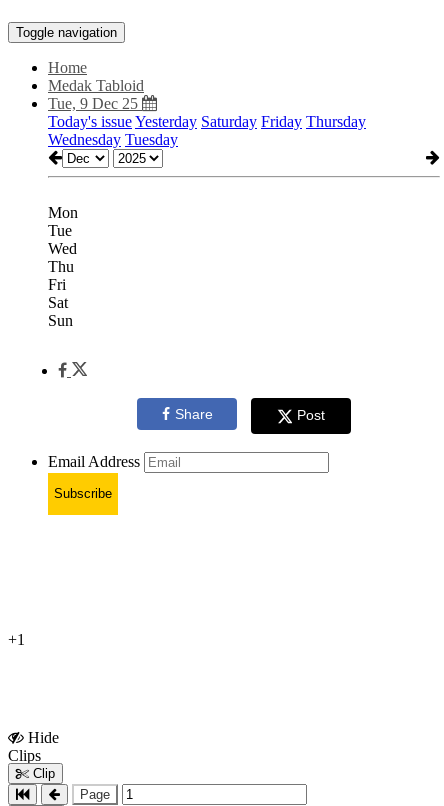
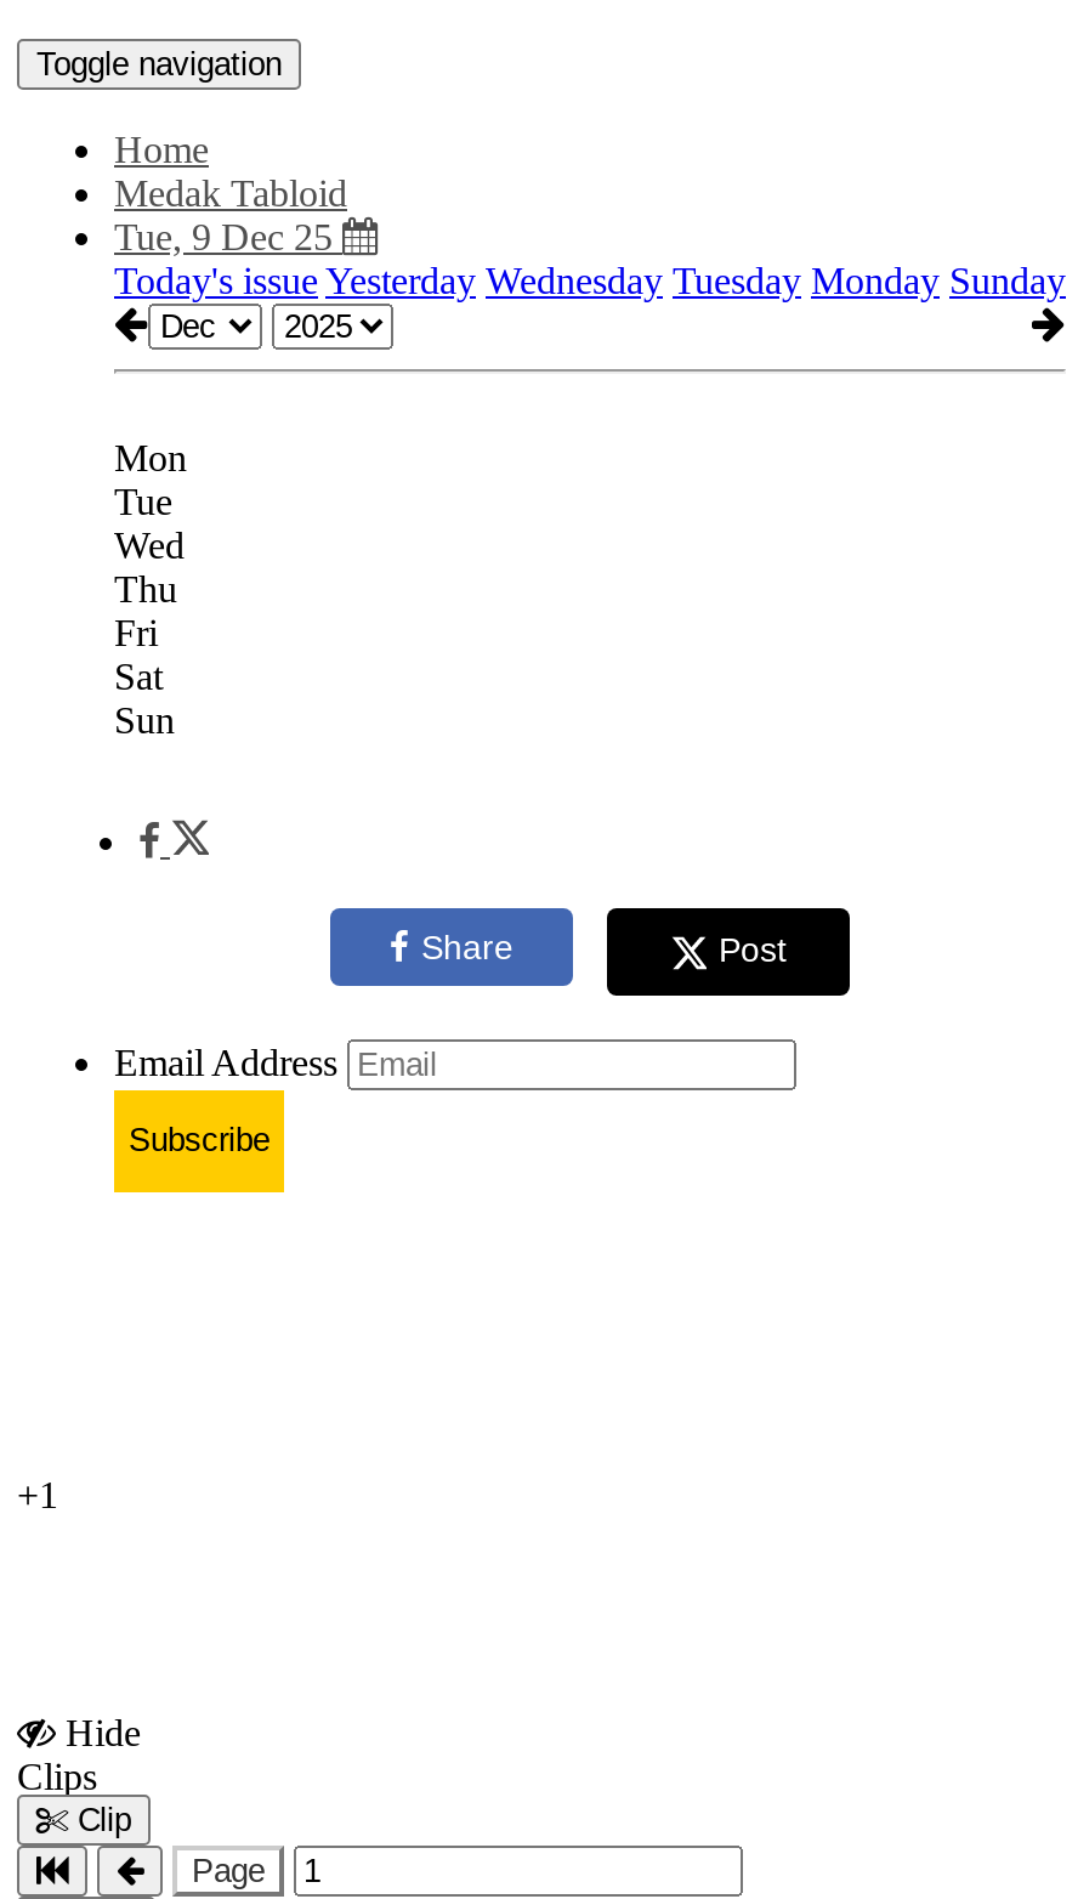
- Today's issue Yesterday Saturday Friday Thursday
- Wednesday Tuesday
+ Today's issue Yesterday Wednesday Tuesday Monday Sunday
